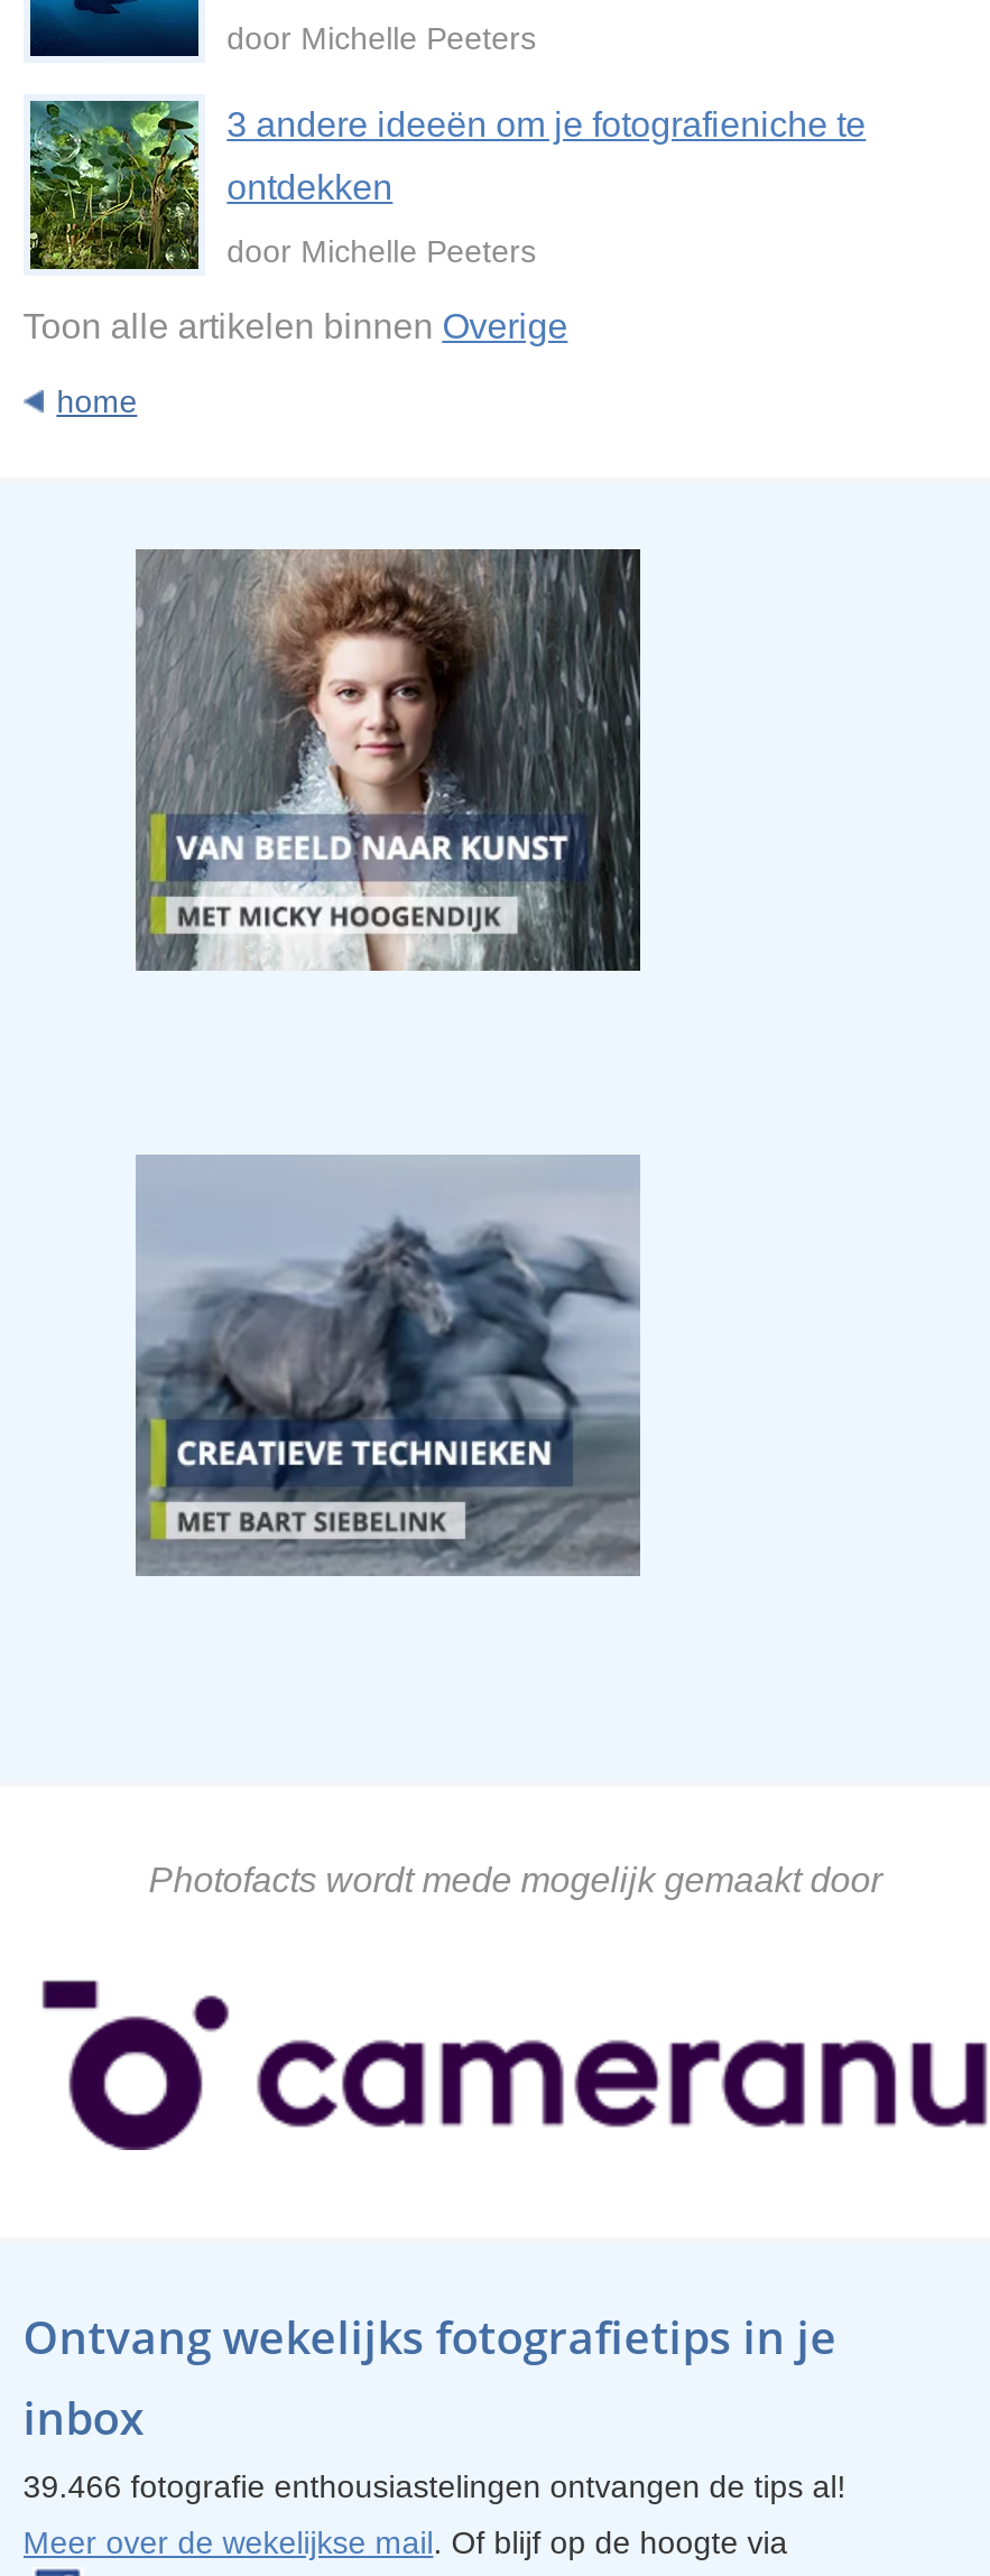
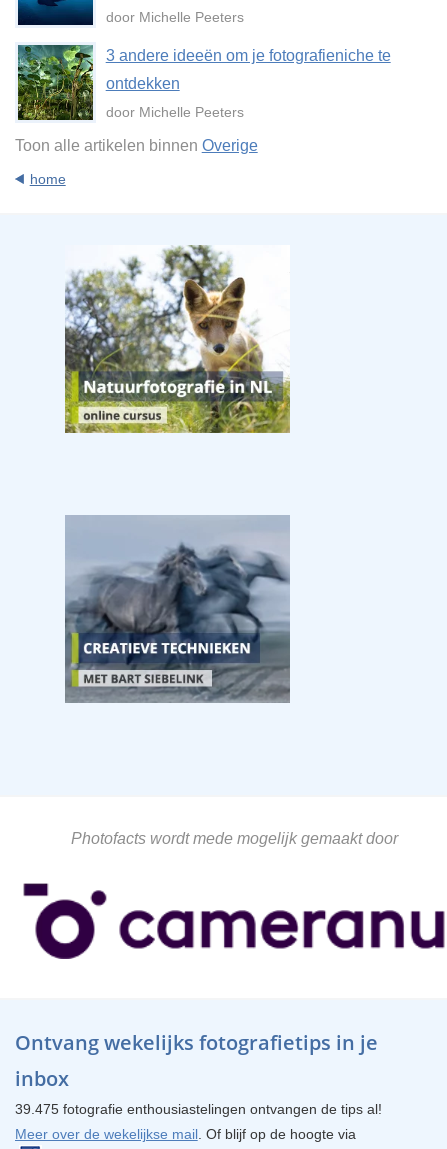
- [image]
+ [image]

- 39.466 fotografie enthousiastelingen ontvangen de tips al!
+ 39.475 fotografie enthousiastelingen ontvangen de tips al!
